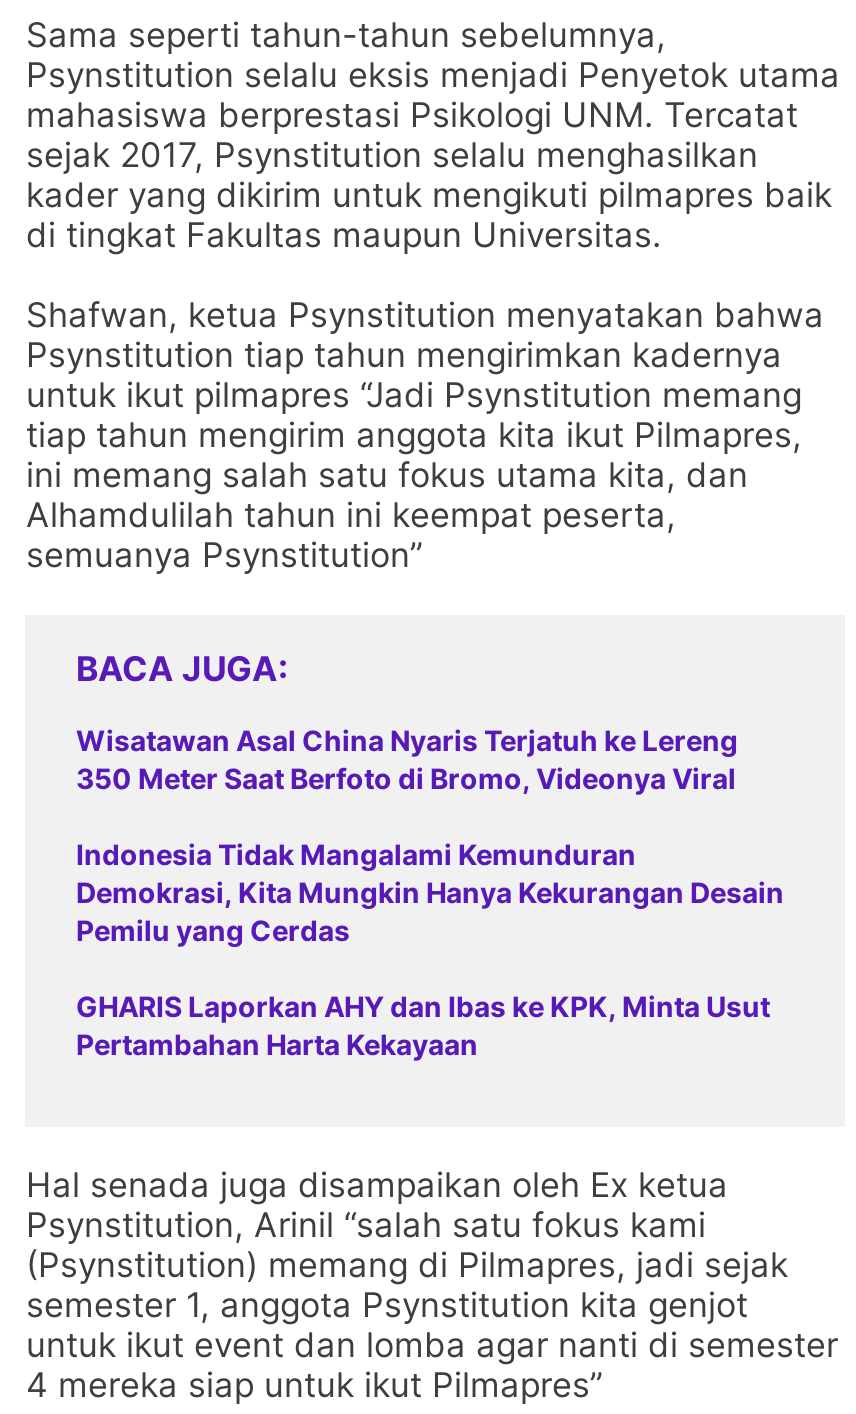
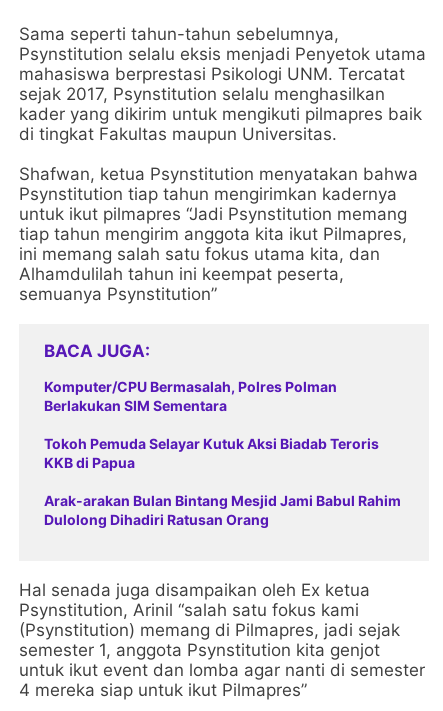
- Wisatawan Asal China Nyaris Terjatuh ke Lereng
- 350 Meter Saat Berfoto di Bromo, Videonya Viral
+ Komputer/CPU Bermasalah, Polres Polman
+ Berlakukan SIM Sementara

- Indonesia Tidak Mangalami Kemunduran
- Demokrasi, Kita Mungkin Hanya Kekurangan Desain
- Pemilu yang Cerdas
+ Tokoh Pemuda Selayar Kutuk Aksi Biadab Teroris
+ KKB di Papua

- GHARIS Laporkan AHY dan Ibas ke KPK, Minta Usut
- Pertambahan Harta Kekayaan
+ Arak-arakan Bulan Bintang Mesjid Jami Babul Rahim
+ Dulolong Dihadiri Ratusan Orang
